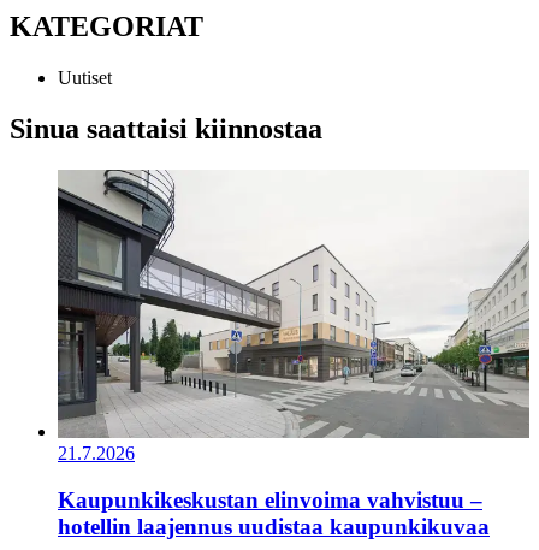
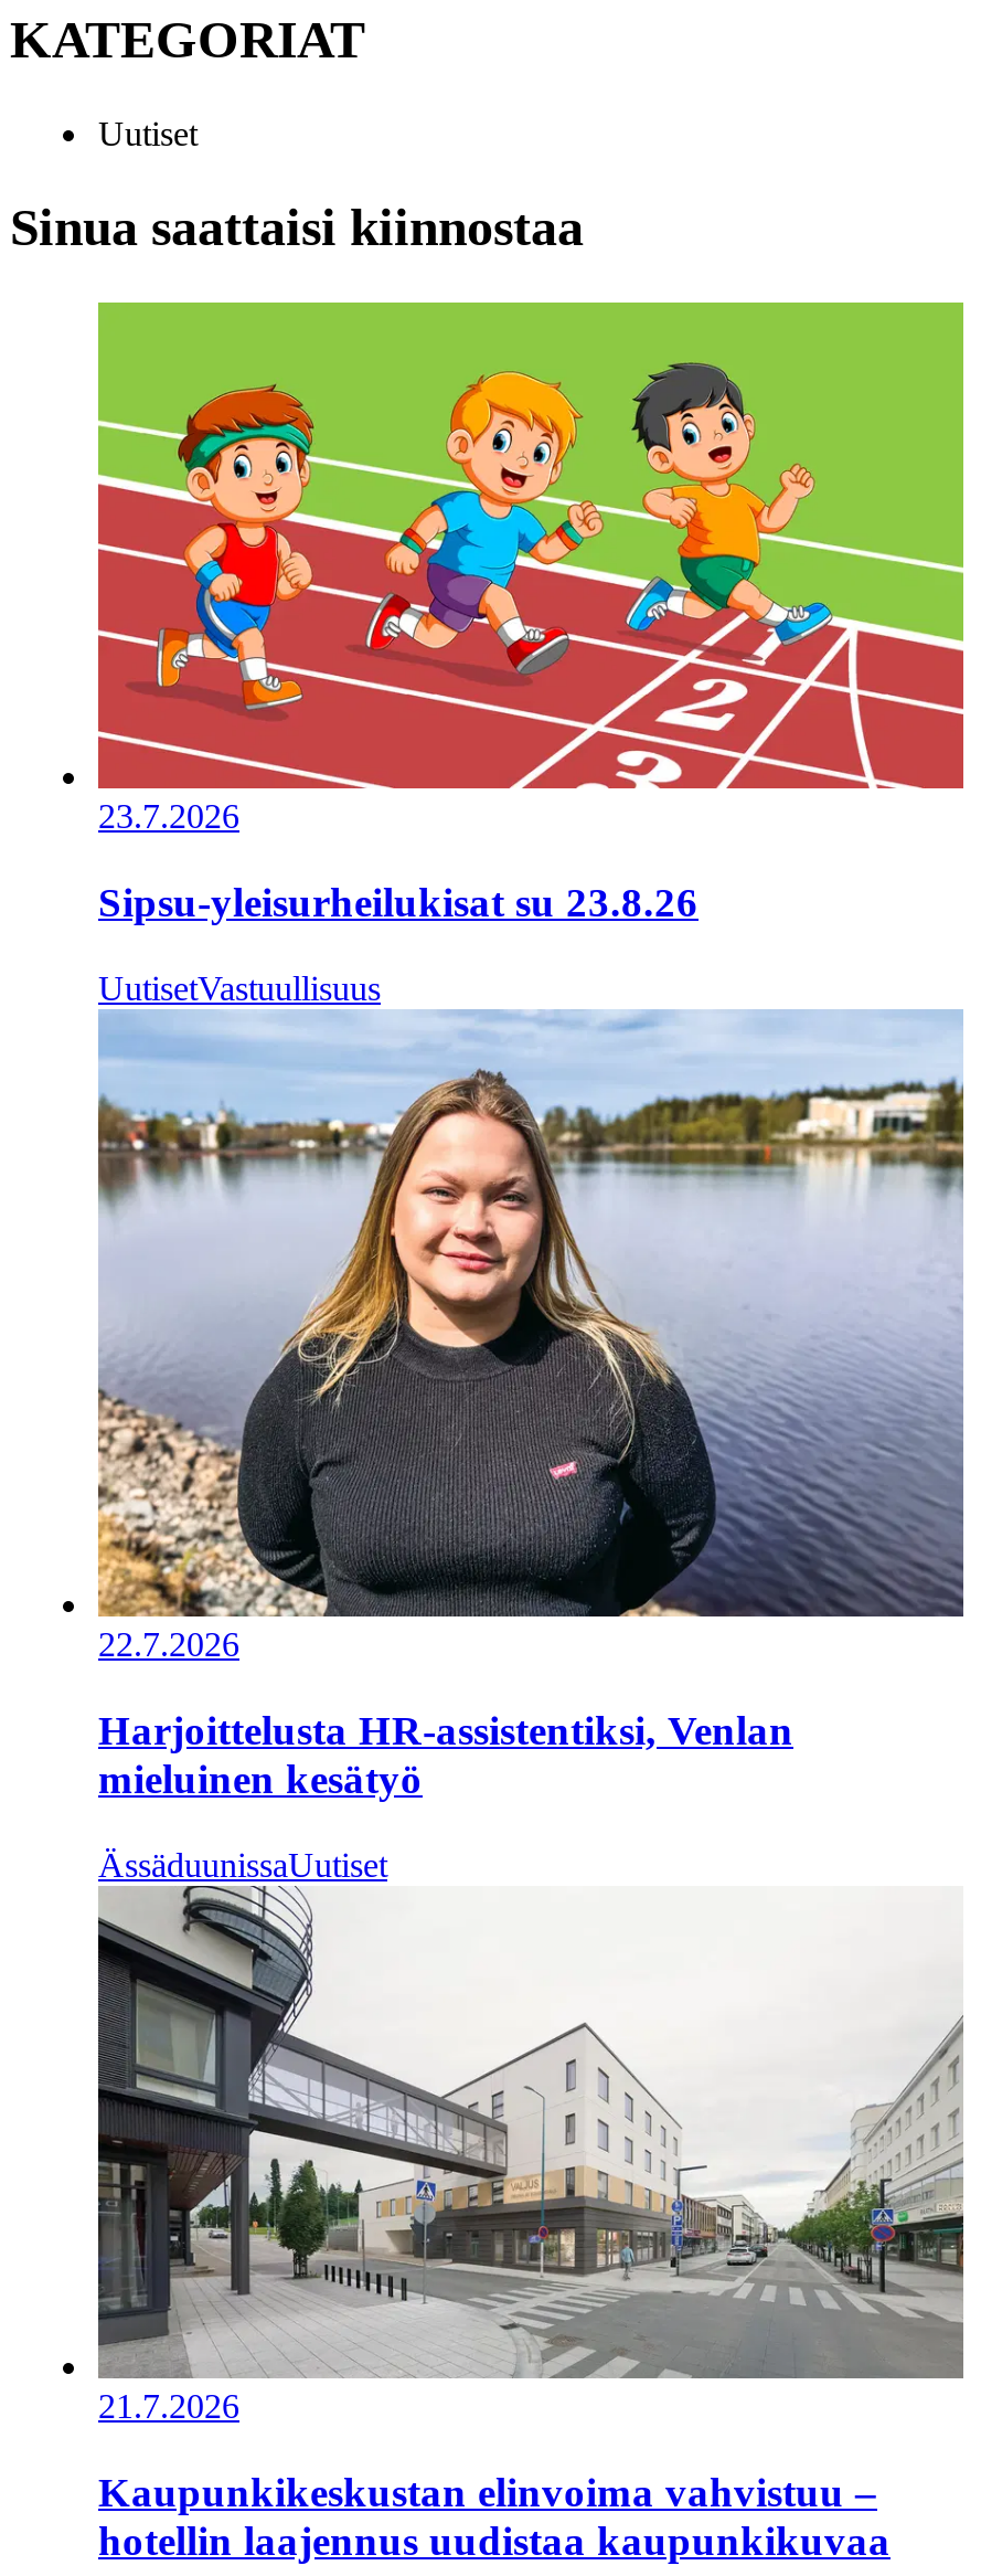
+ [image]
+ 23.7.2026
+ Sipsu-yleisurheilukisat su 23.8.26
+ UutisetVastuullisuus

+ [image]
+ 22.7.2026
+ Harjoittelusta HR-assistentiksi, Venlan
+ mieluinen kesätyö
+ ÄssäduunissaUutiset
